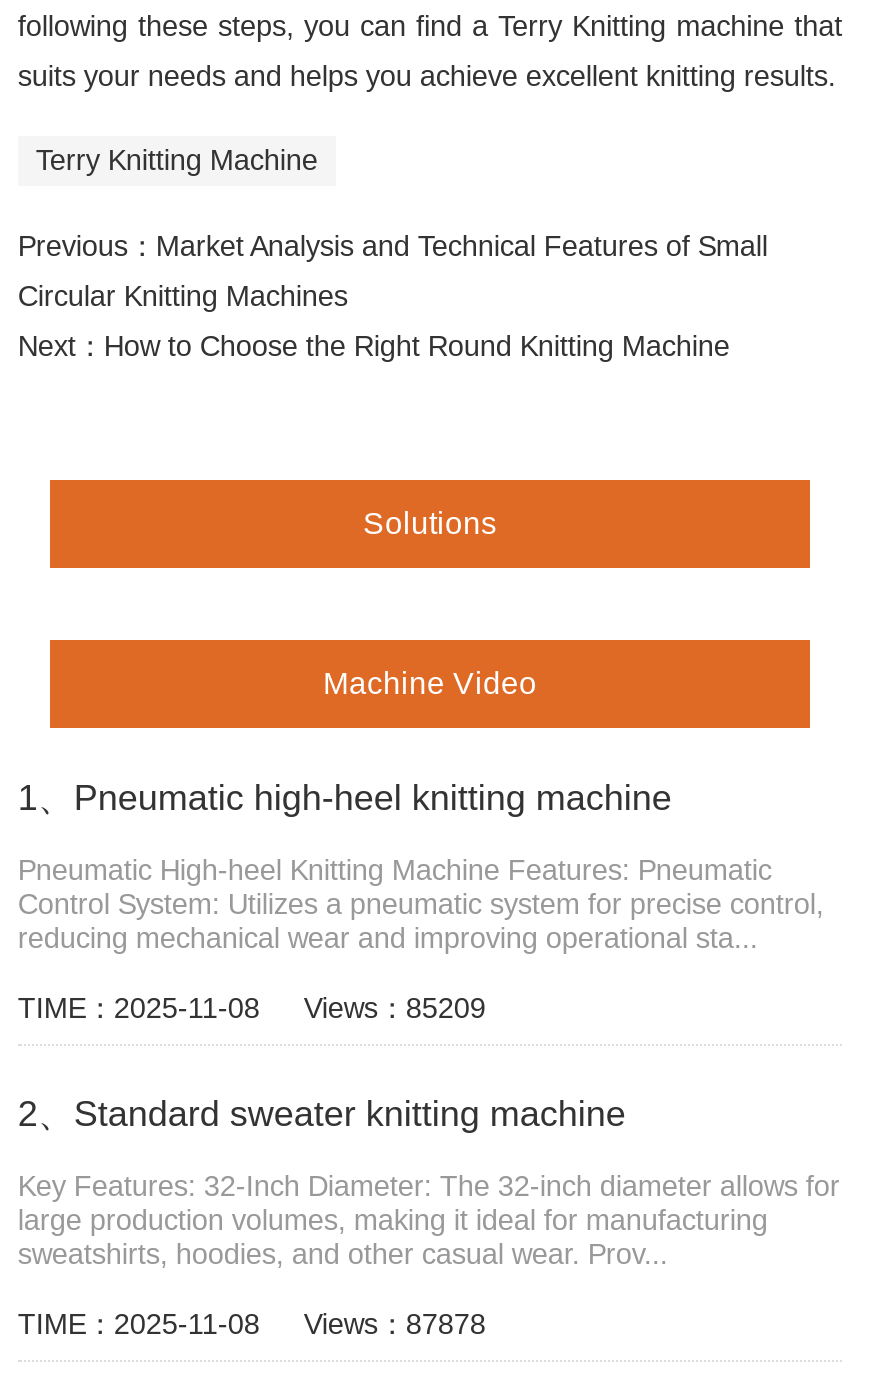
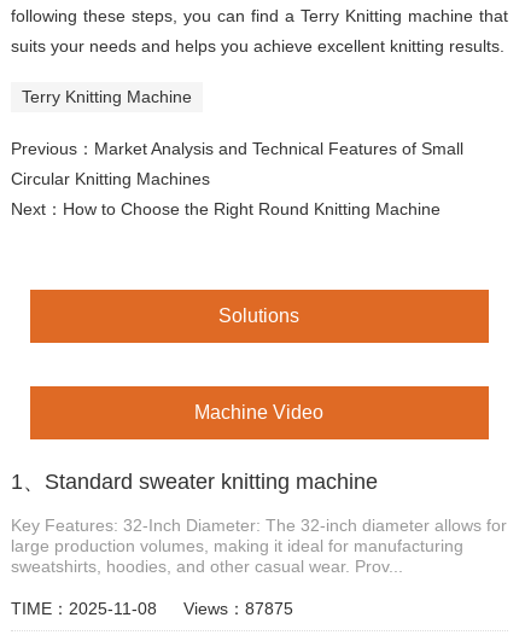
- 1、Pneumatic high-heel knitting machine
- Pneumatic High-heel Knitting Machine Features: Pneumatic
- Control System: Utilizes a pneumatic system for precise control,
- reducing mechanical wear and improving operational sta...
- TIME：2025-11-08
- Views：85209
- 2、Standard sweater knitting machine
+ 1、Standard sweater knitting machine

- TIME：2025-11-08 Views：87878
+ TIME：2025-11-08 Views：87875
